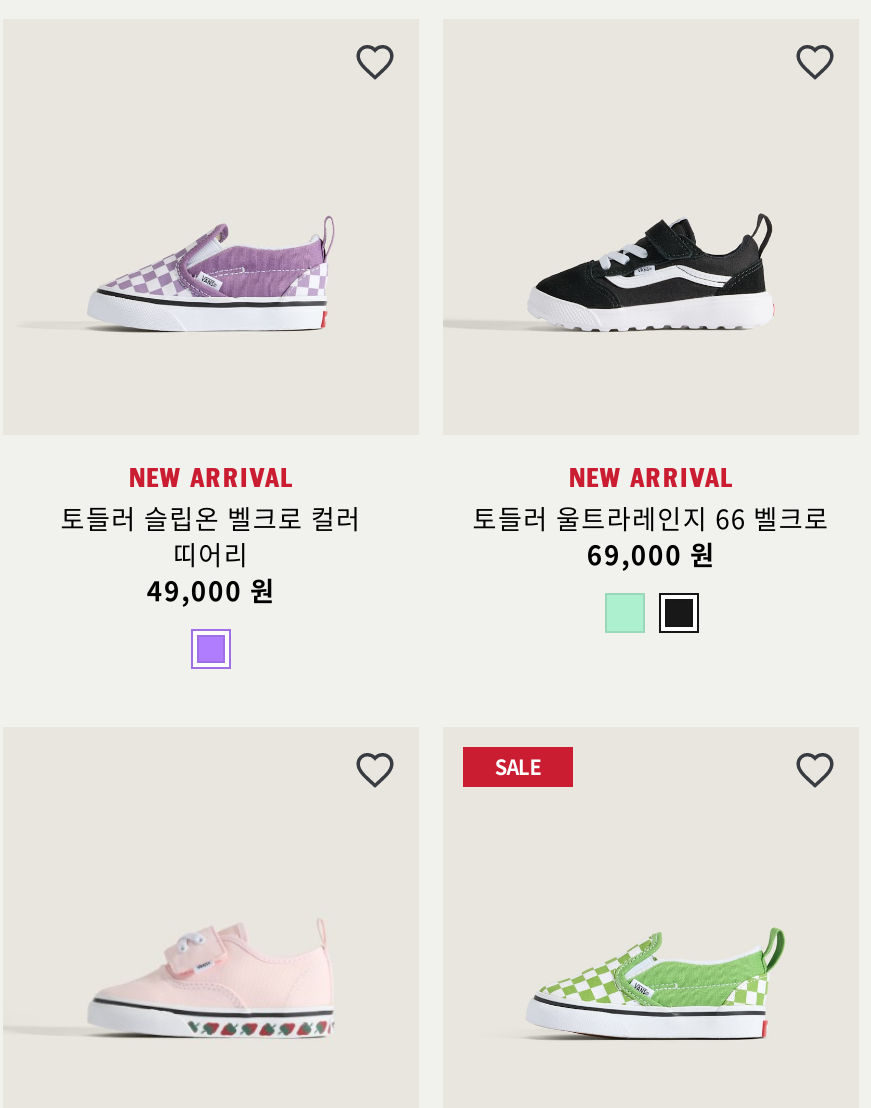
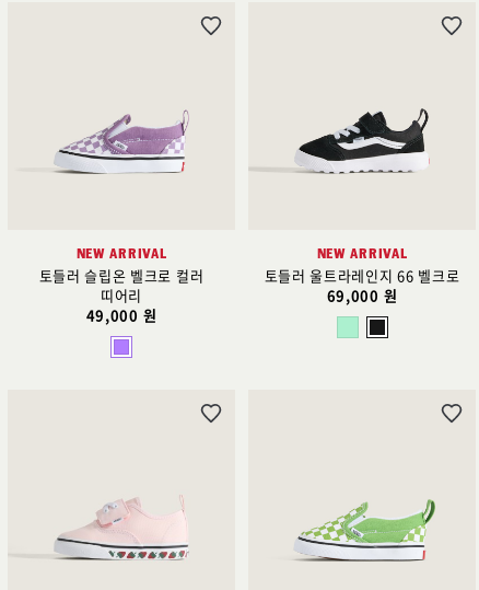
- SALE
